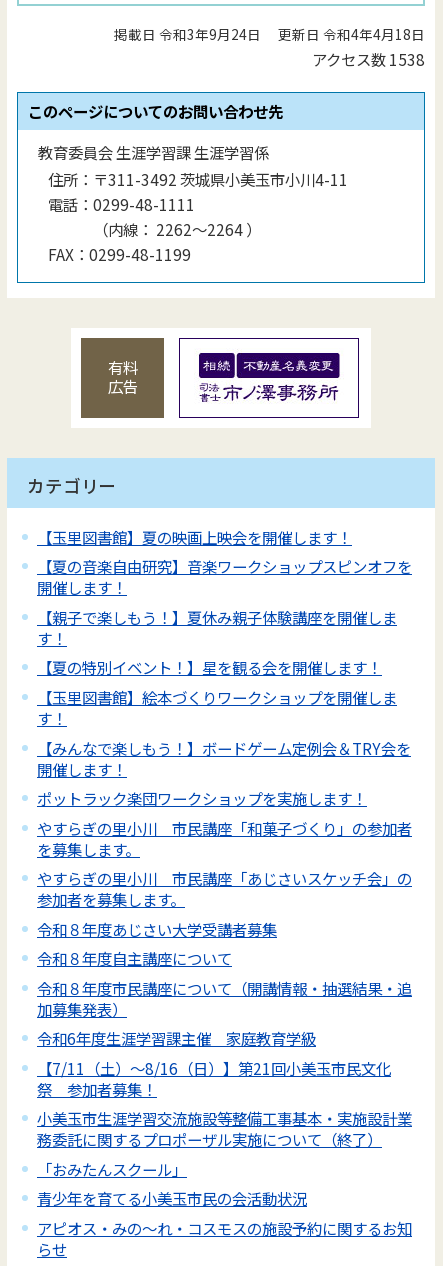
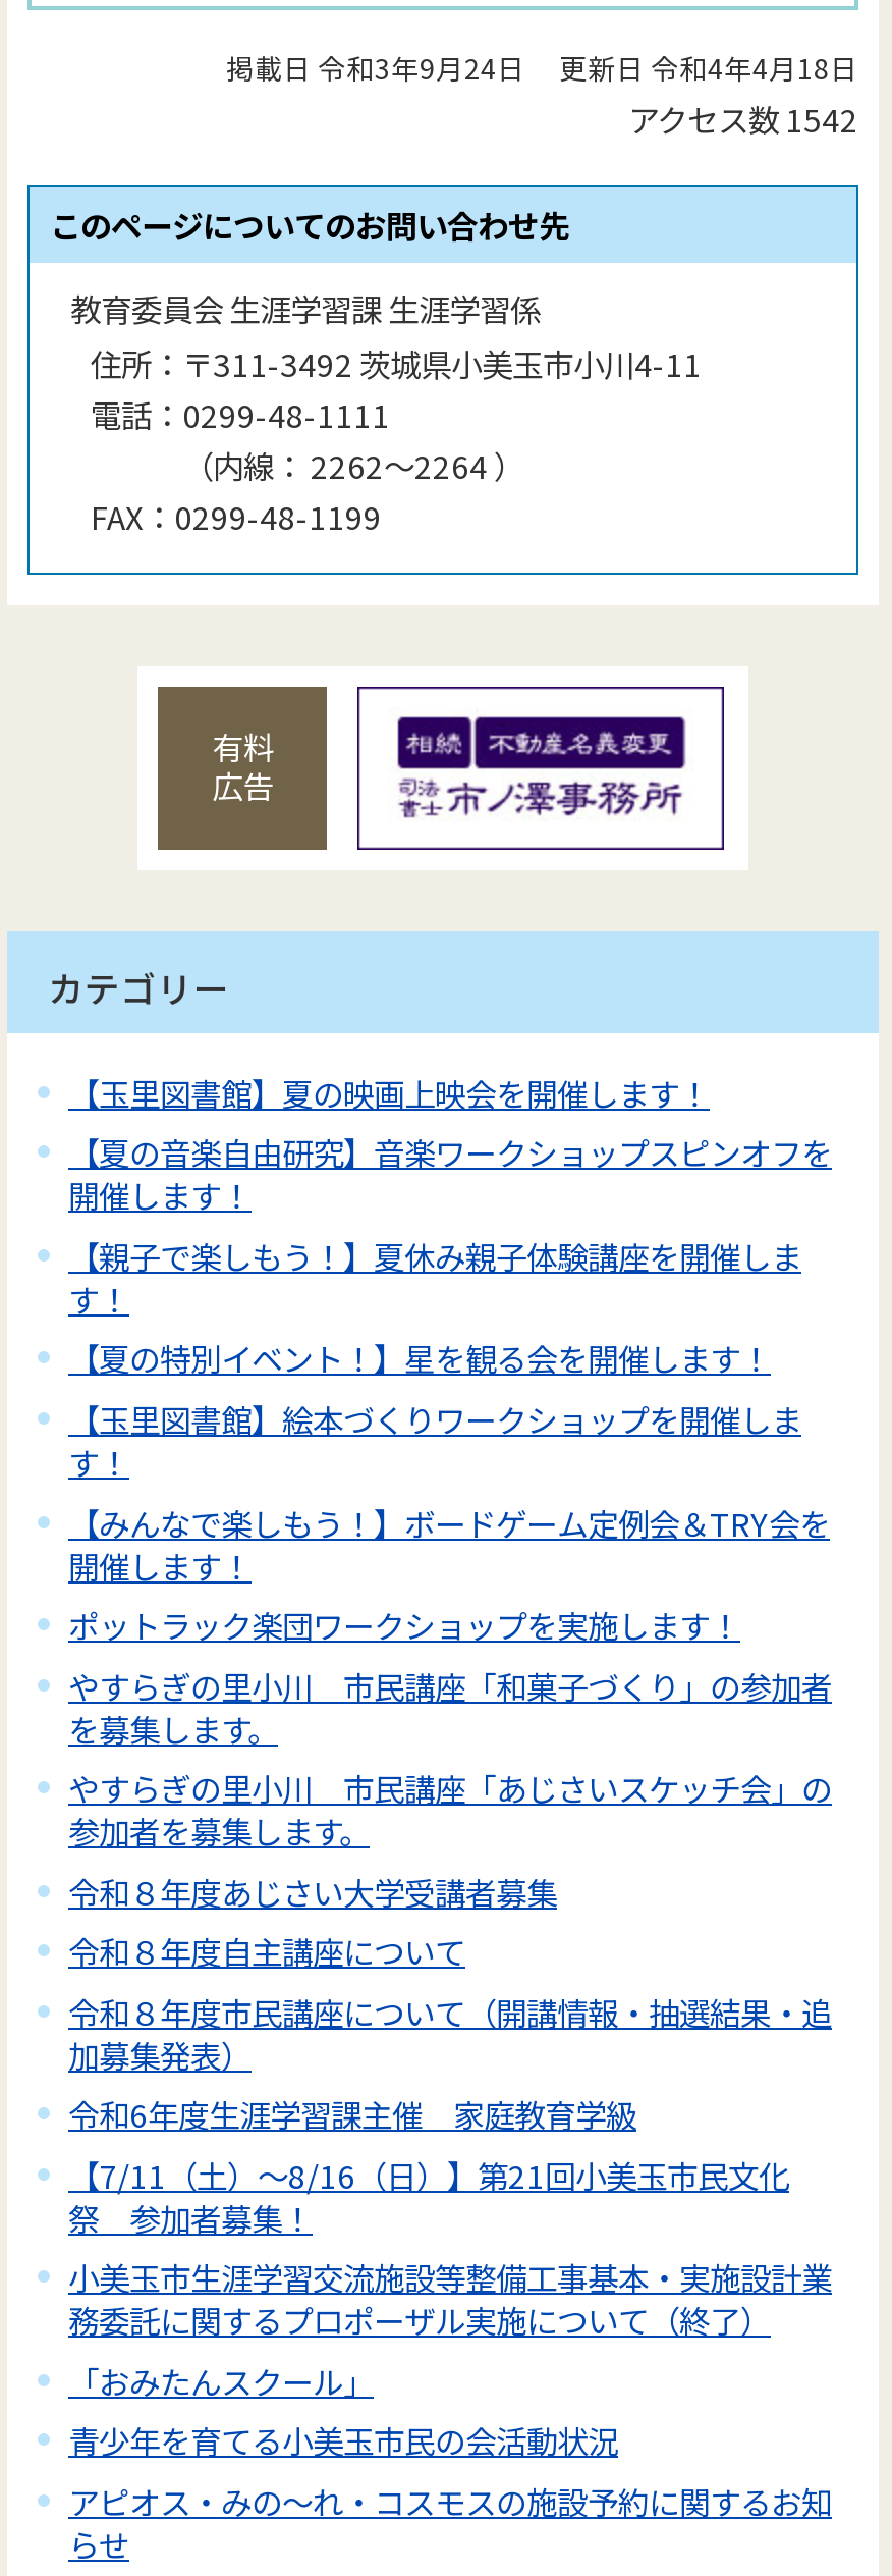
- アクセス数1538
+ アクセス数1542
